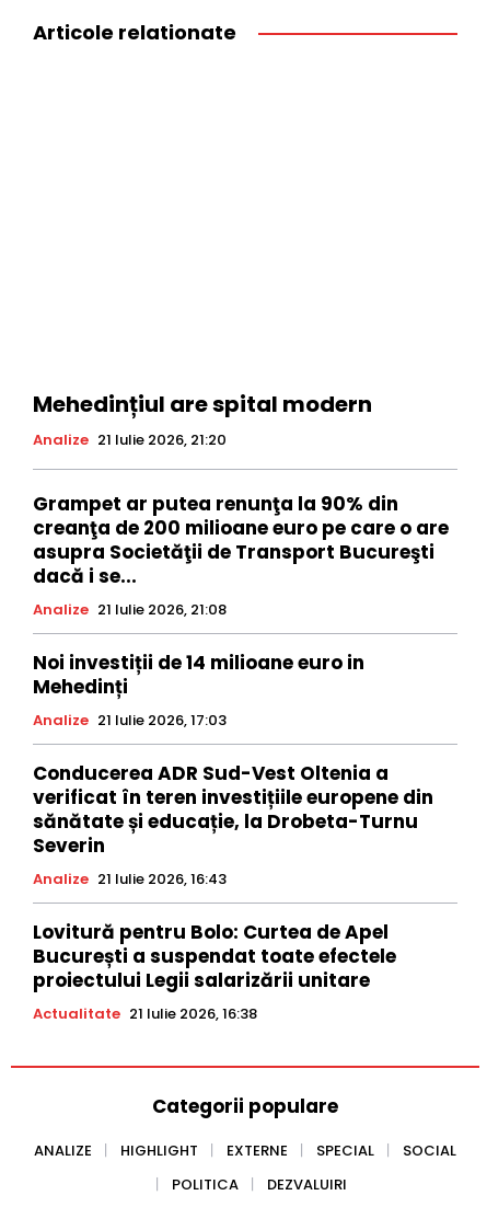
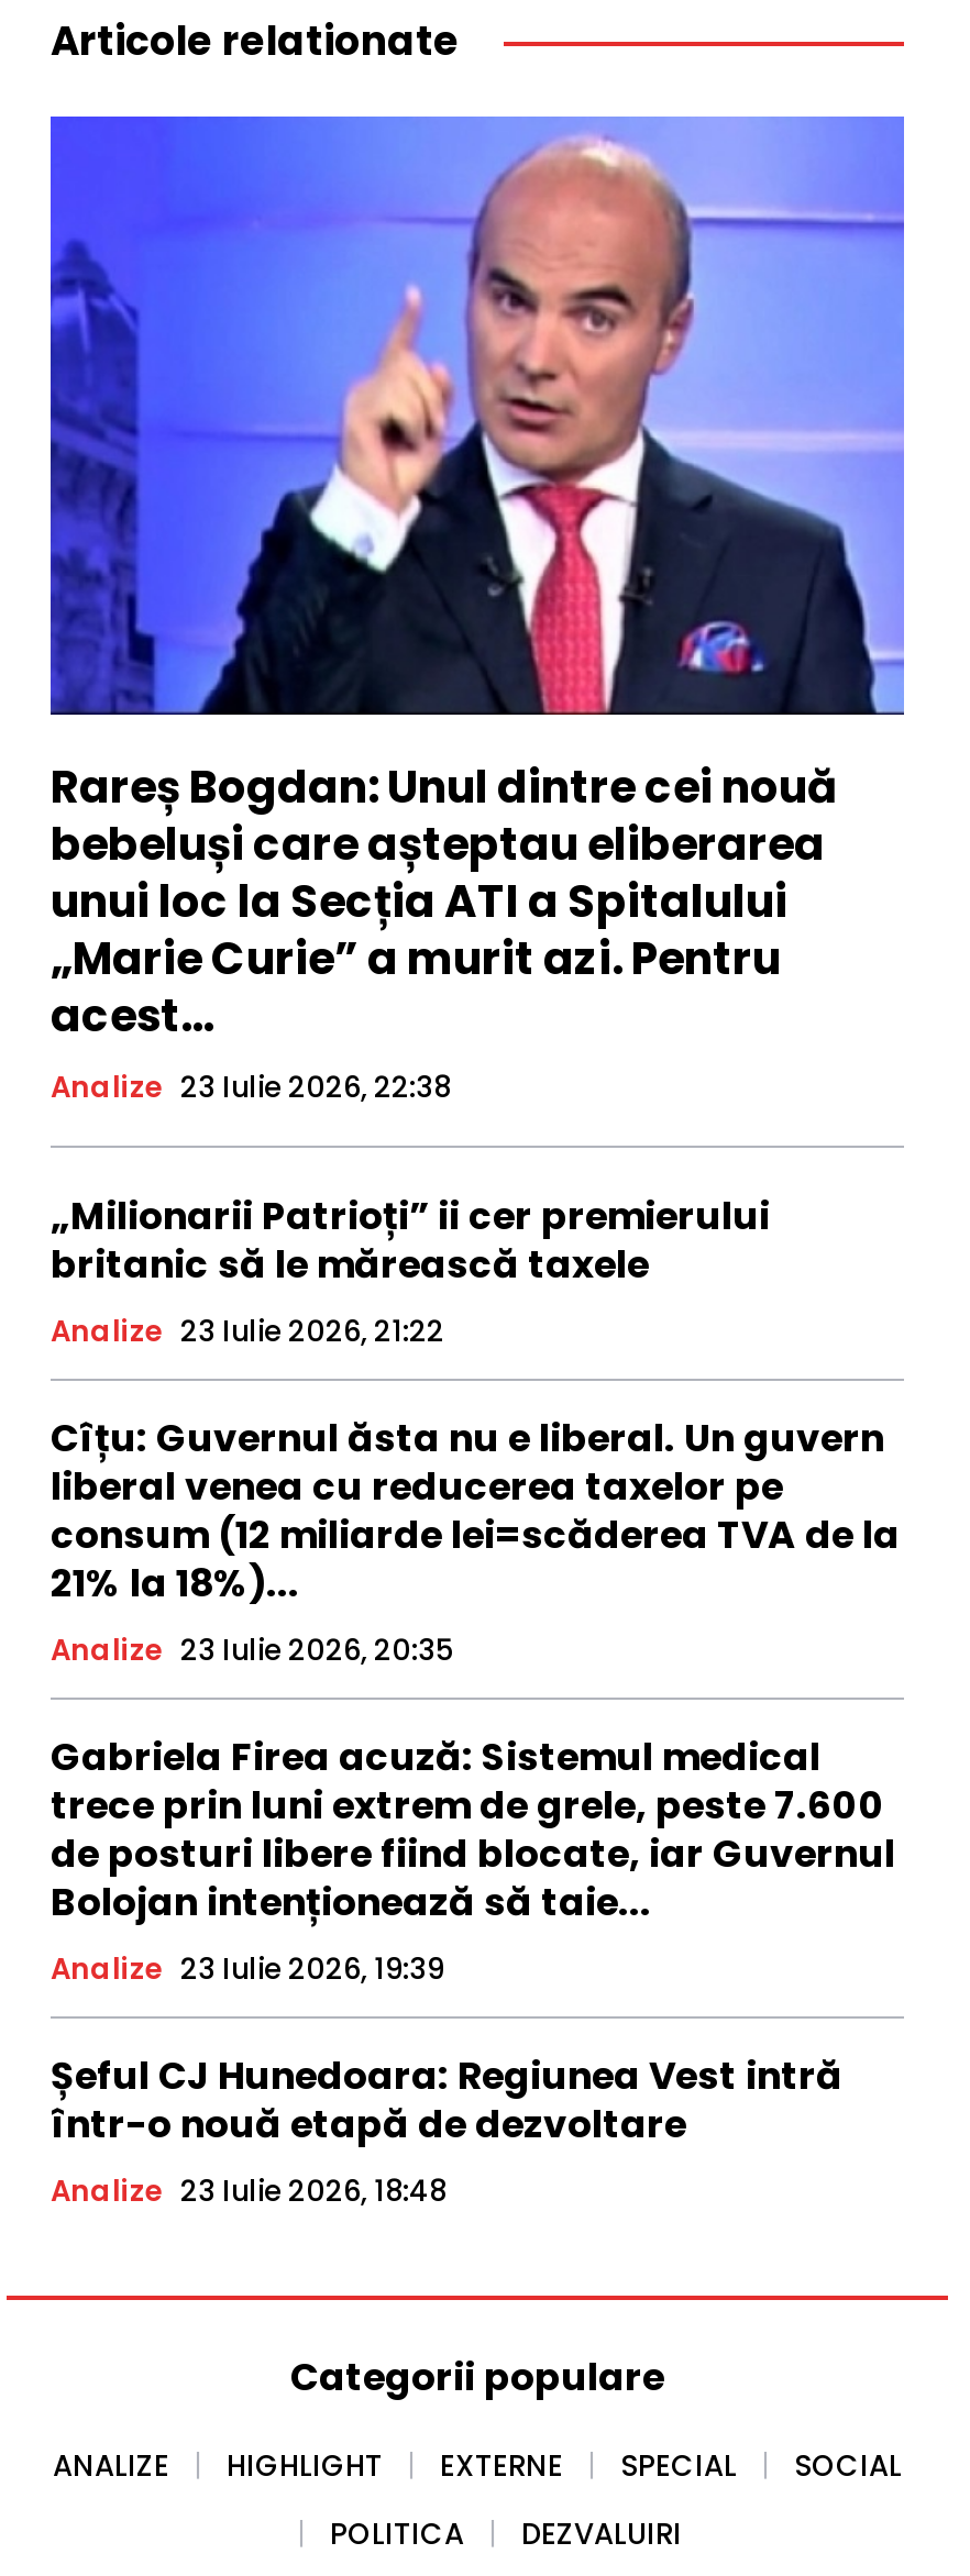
+ [image]

- Mehedințiul are spital modern
- Analize 21 Iulie 2026, 21:20
+ Rareș Bogdan: Unul dintre cei nouă
+ bebeluși care așteptau eliberarea
+ unui loc la Secția ATI a Spitalului
+ „Marie Curie” a murit azi. Pentru
+ acest...
+ Analize 23 Iulie 2026, 22:38

- Grampet ar putea renunţa la 90% din
- creanţa de 200 milioane euro pe care o are
- asupra Societăţii de Transport Bucureşti
- dacă i se...
- Analize 21 Iulie 2026, 21:08
+ „Milionarii Patrioți” ii cer premierului
+ britanic să le mărească taxele
+ Analize 23 Iulie 2026, 21:22

- Noi investiții de 14 milioane euro in
- Mehedinți
- Analize 21 Iulie 2026, 17:03
+ Cîțu: Guvernul ăsta nu e liberal. Un guvern
+ liberal venea cu reducerea taxelor pe
+ consum (12 miliarde lei=scăderea TVA de la
+ 21% la 18%)...
+ Analize 23 Iulie 2026, 20:35

- Conducerea ADR Sud-Vest Oltenia a
- verificat în teren investițiile europene din
- sănătate și educație, la Drobeta-Turnu
- Severin
- Analize 21 Iulie 2026, 16:43
+ Gabriela Firea acuză: Sistemul medical
+ trece prin luni extrem de grele, peste 7.600
+ de posturi libere fiind blocate, iar Guvernul
+ Bolojan intenționează să taie...
+ Analize 23 Iulie 2026, 19:39

- Lovitură pentru Bolo: Curtea de Apel
- București a suspendat toate efectele
- proiectului Legii salarizării unitare
- Actualitate 21 Iulie 2026, 16:38
+ Șeful CJ Hunedoara: Regiunea Vest intră
+ într-o nouă etapă de dezvoltare
+ Analize 23 Iulie 2026, 18:48
